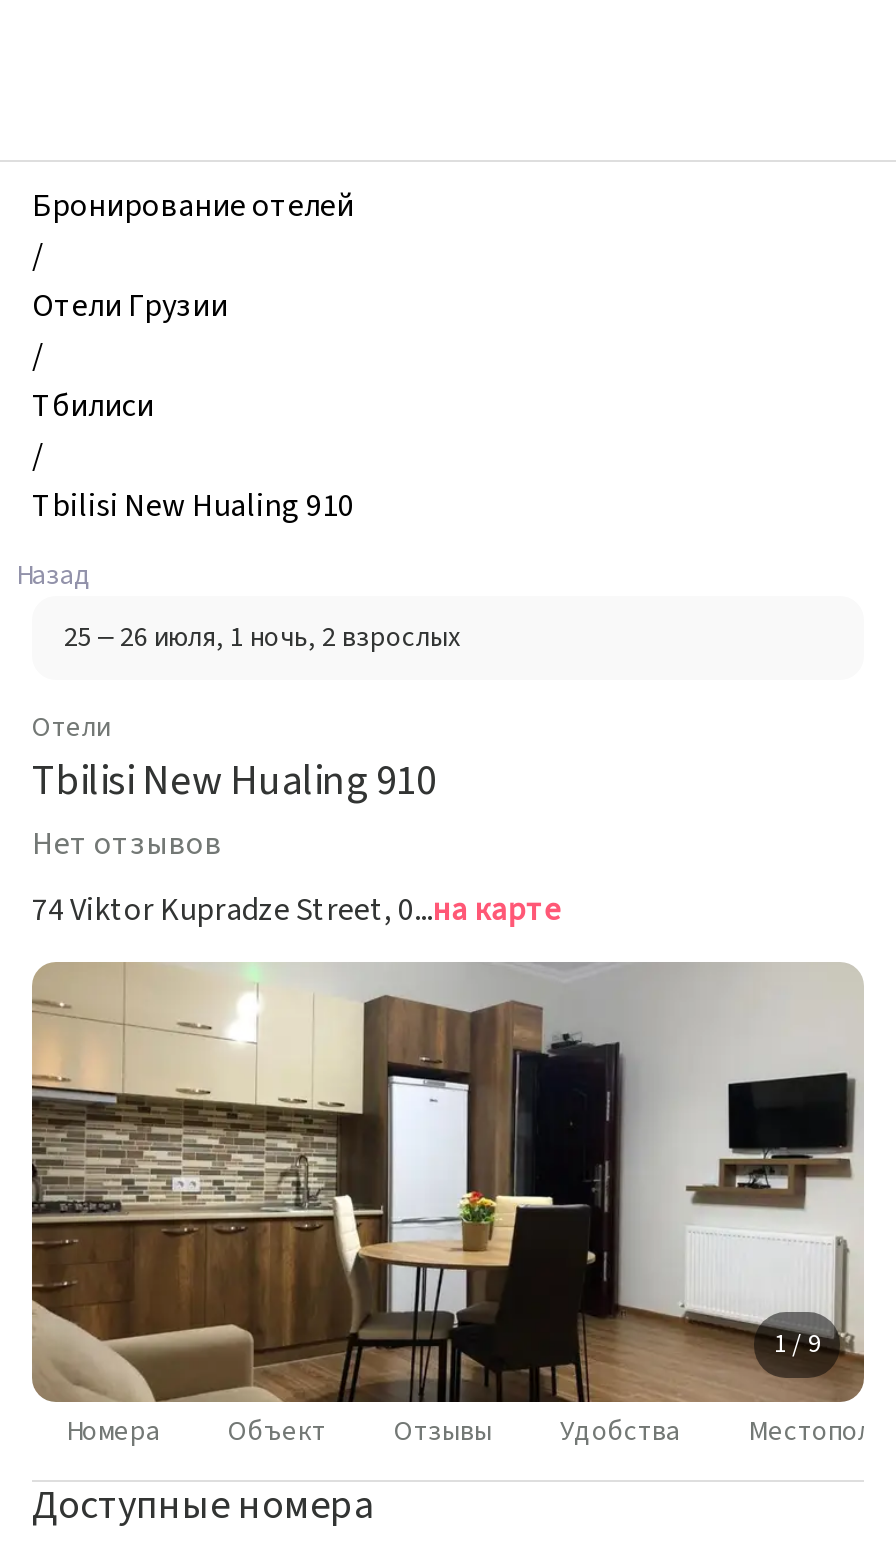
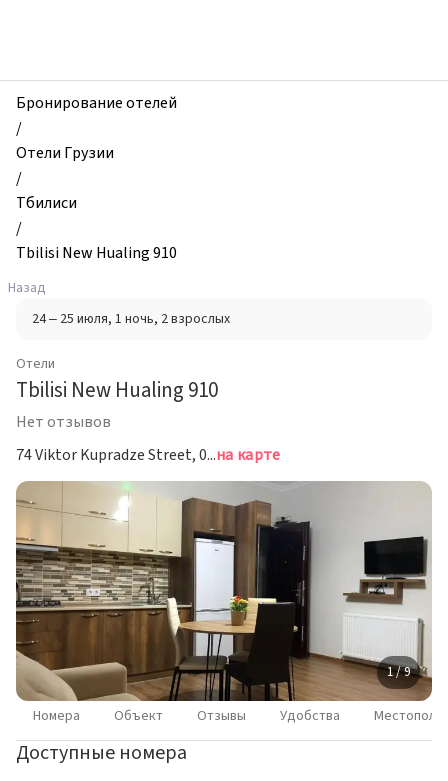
- 25 – 26 июля, 1 ночь, 2 взрослых
+ 24 – 25 июля, 1 ночь, 2 взрослых
